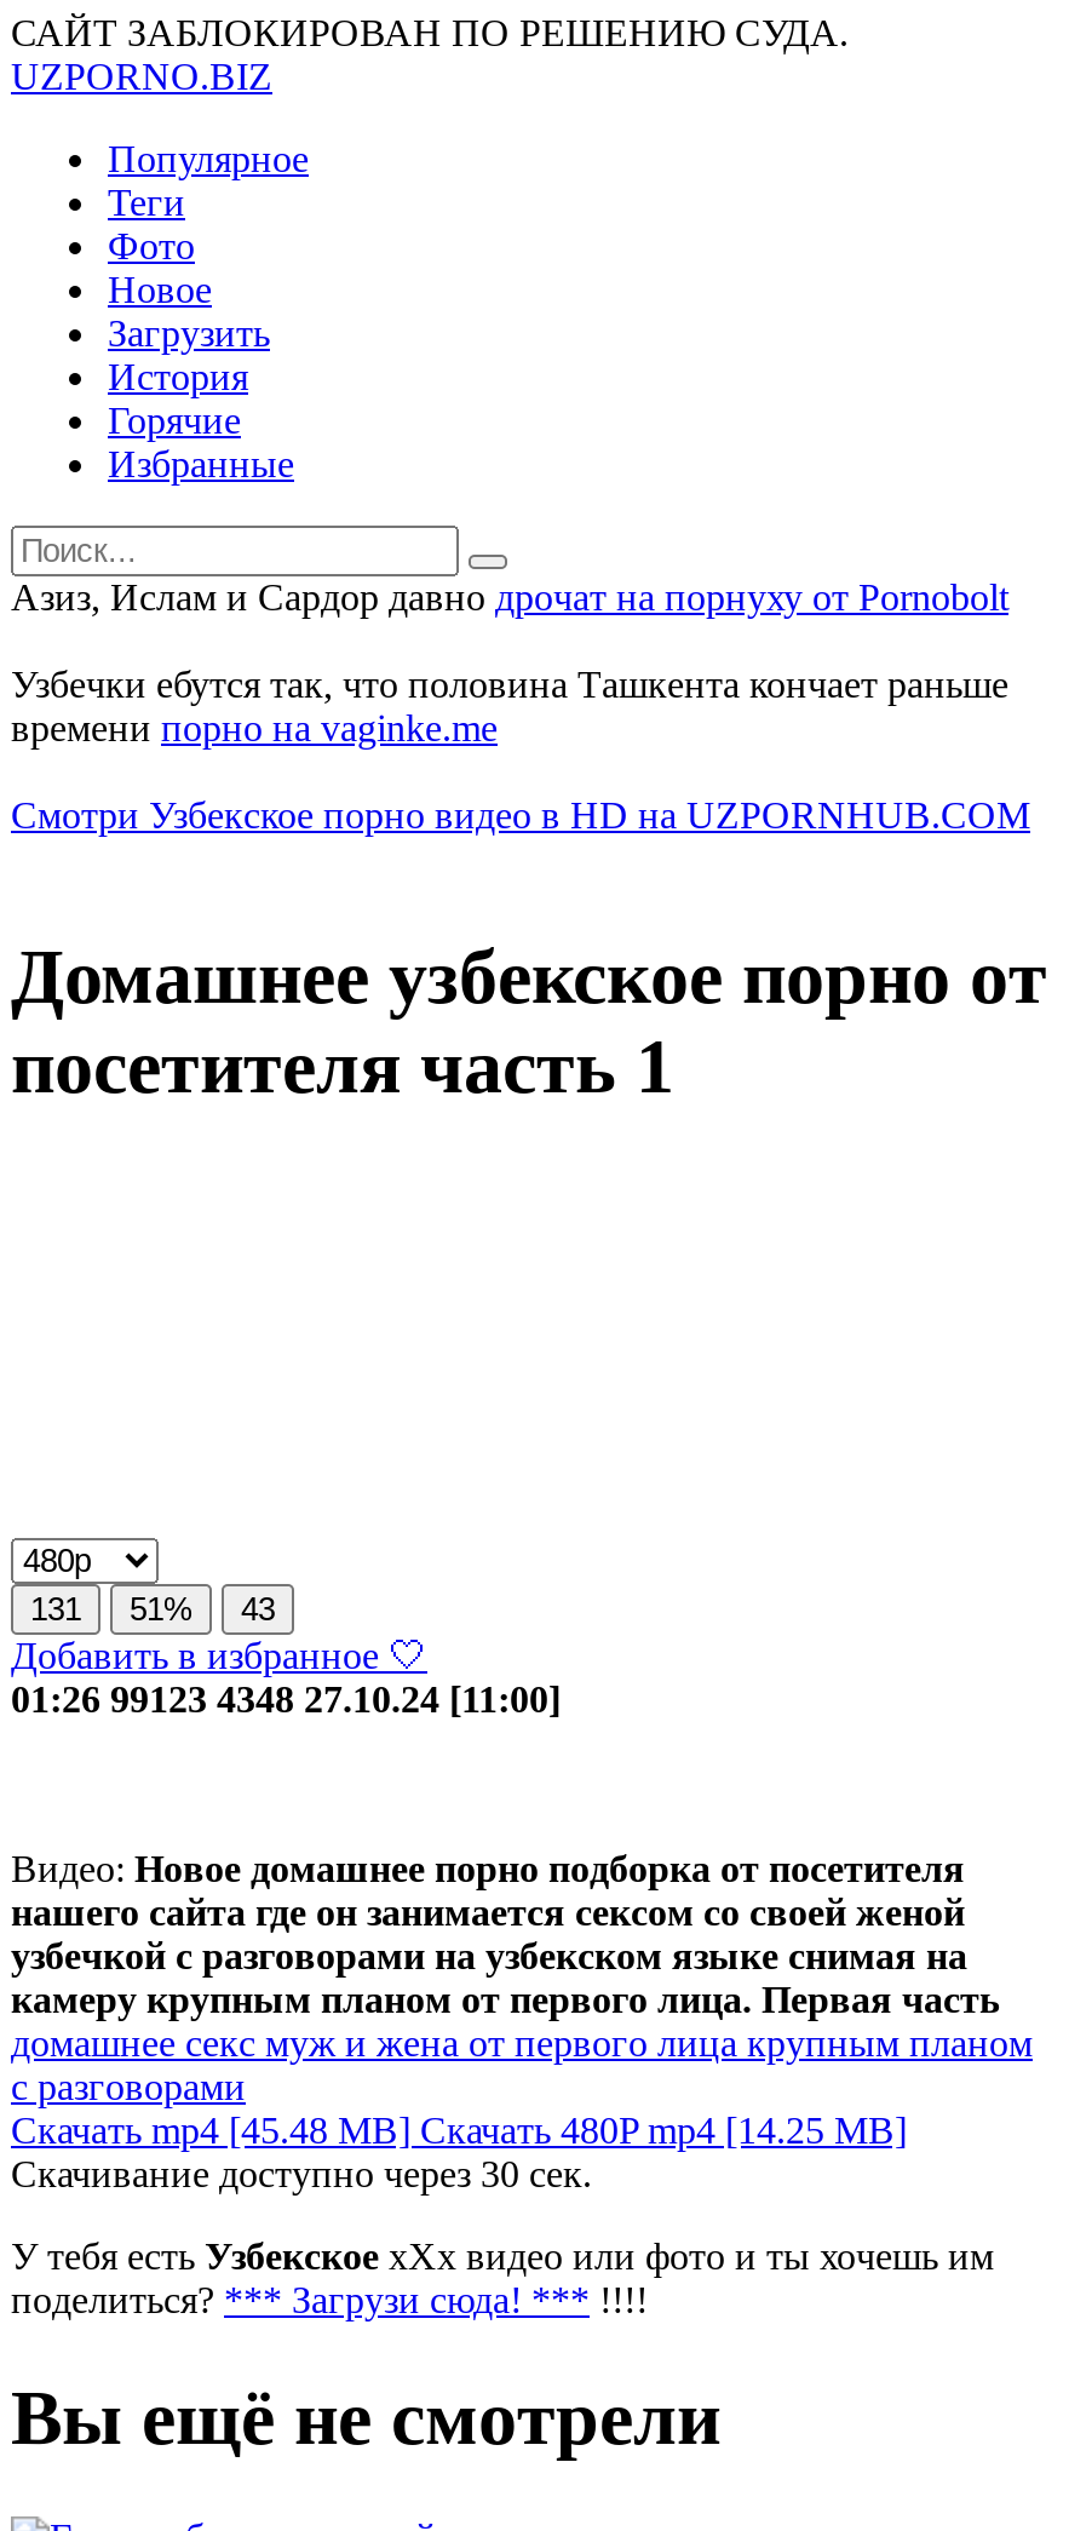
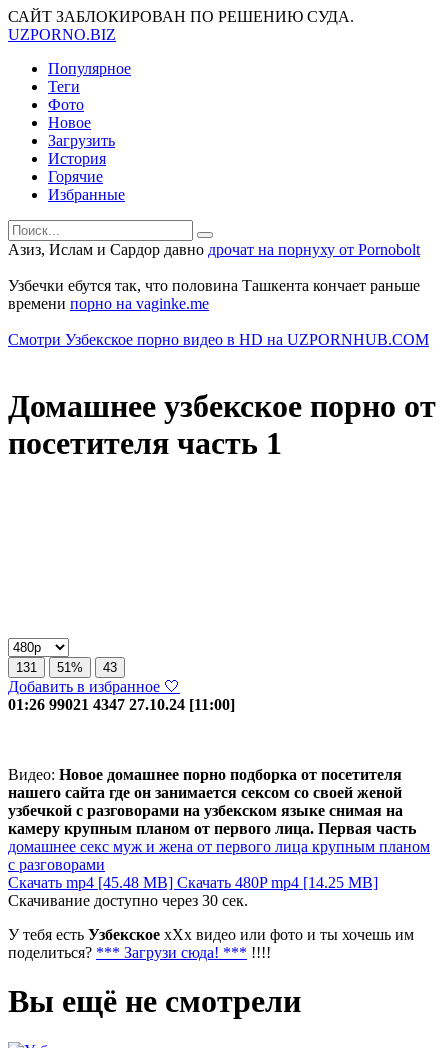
- 01:26 99123 4348 27.10.24 [11:00]
+ 01:26 99021 4347 27.10.24 [11:00]
